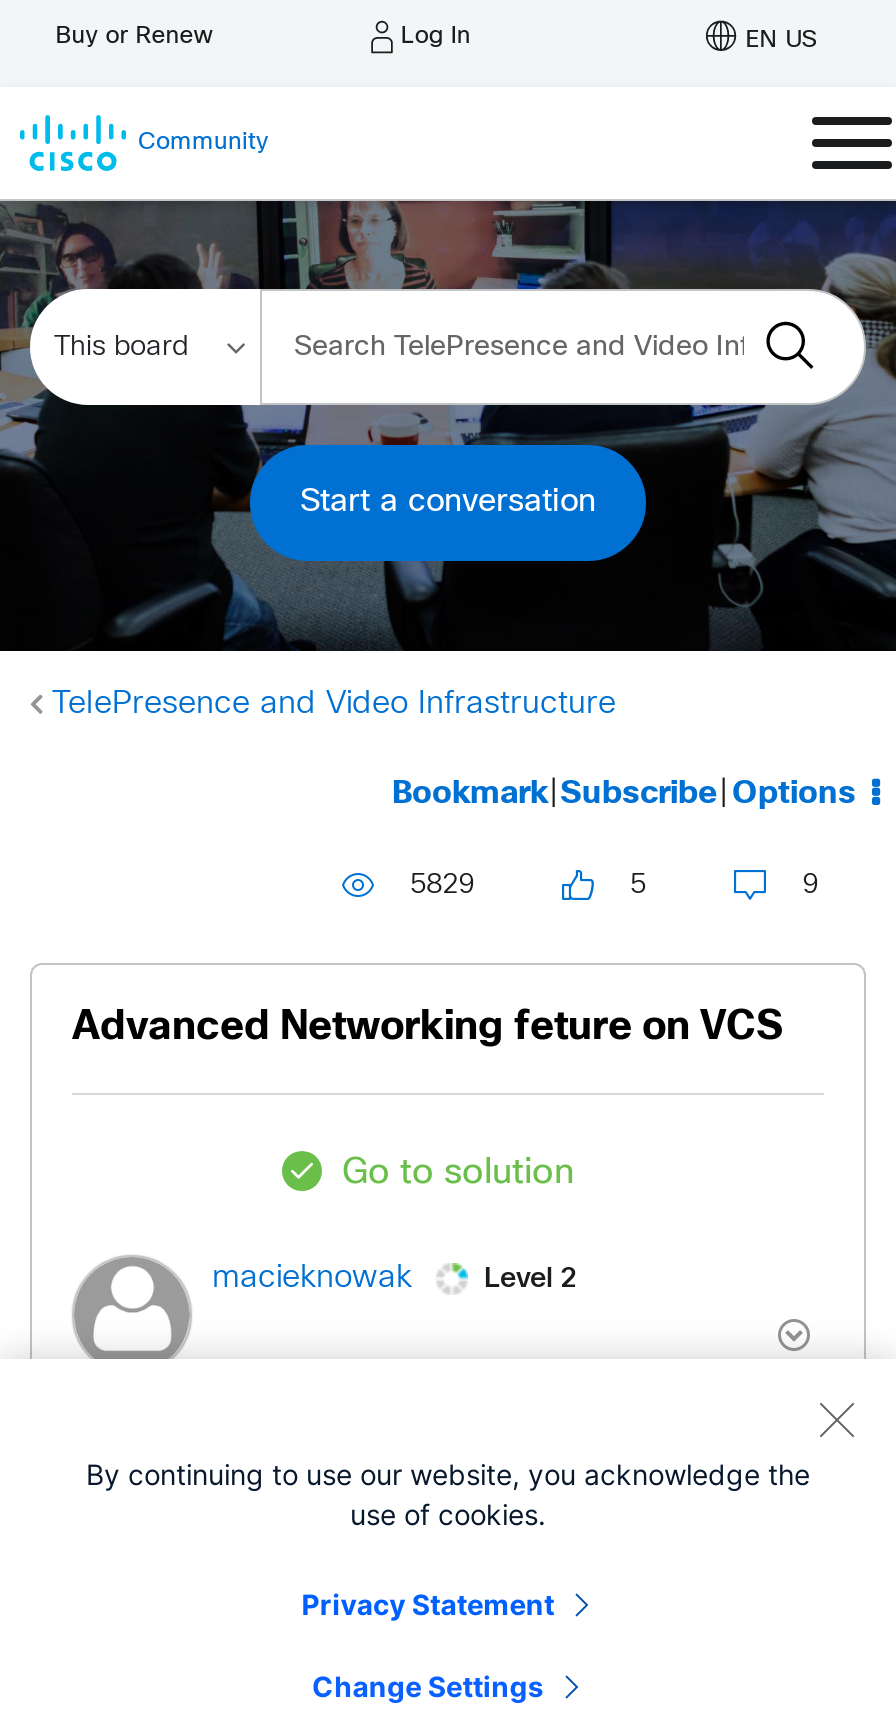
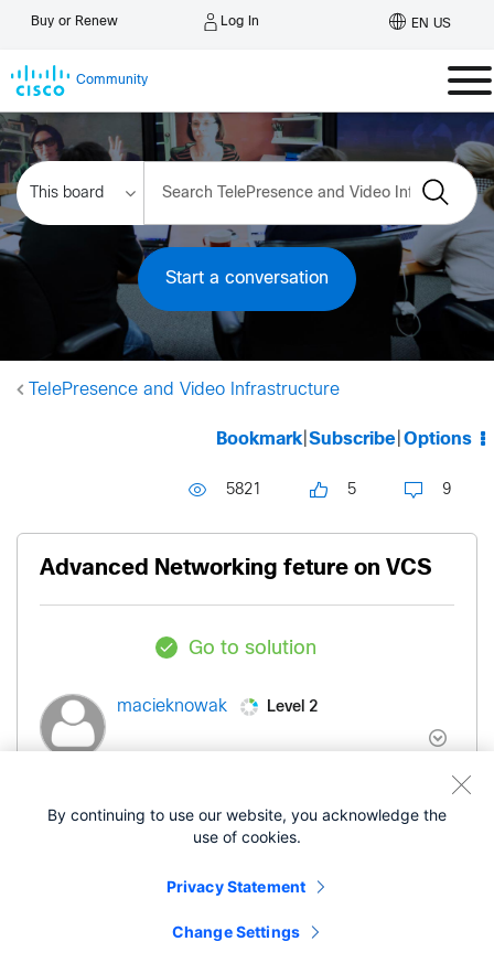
- 5829
+ 5821
